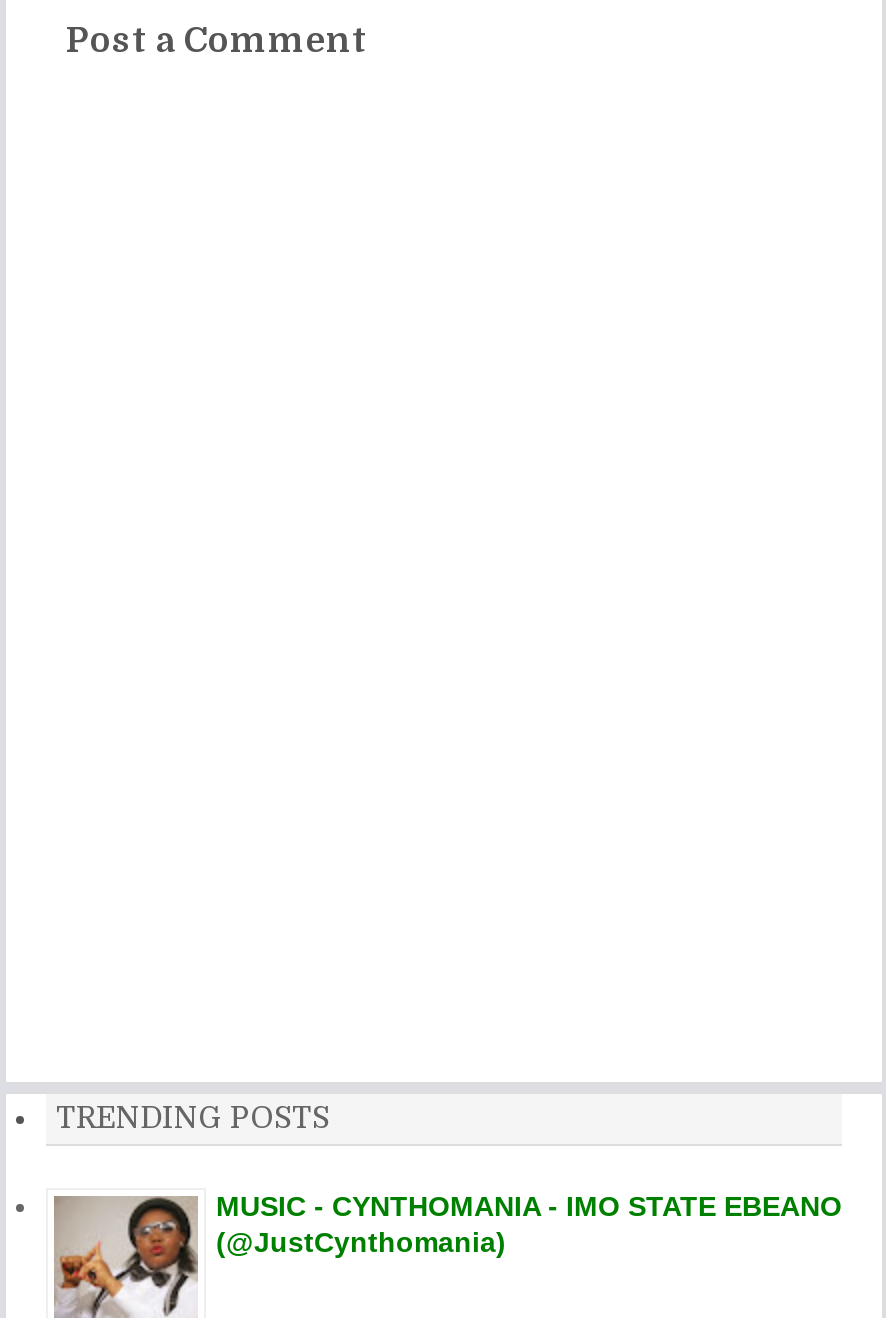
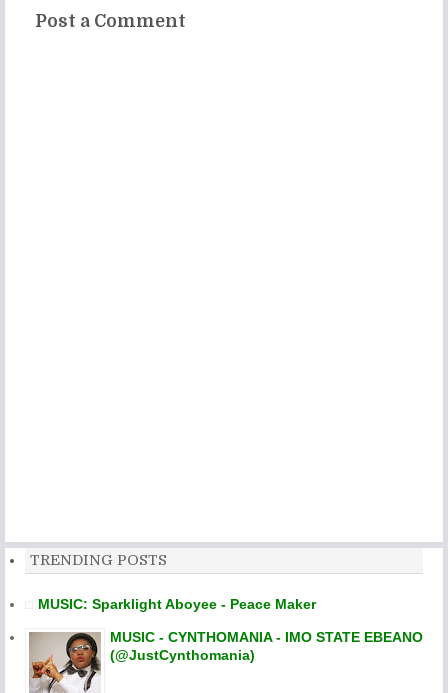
+ MUSIC: Sparklight Aboyee - Peace Maker
